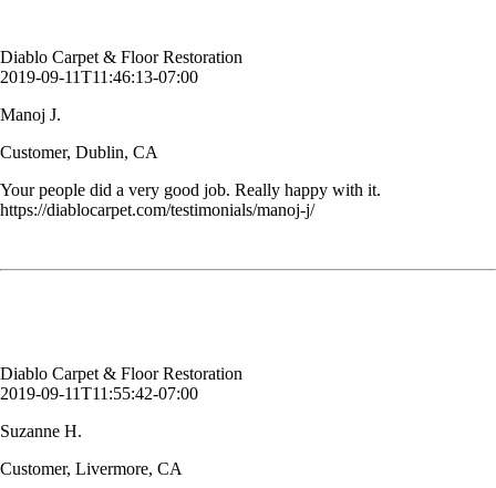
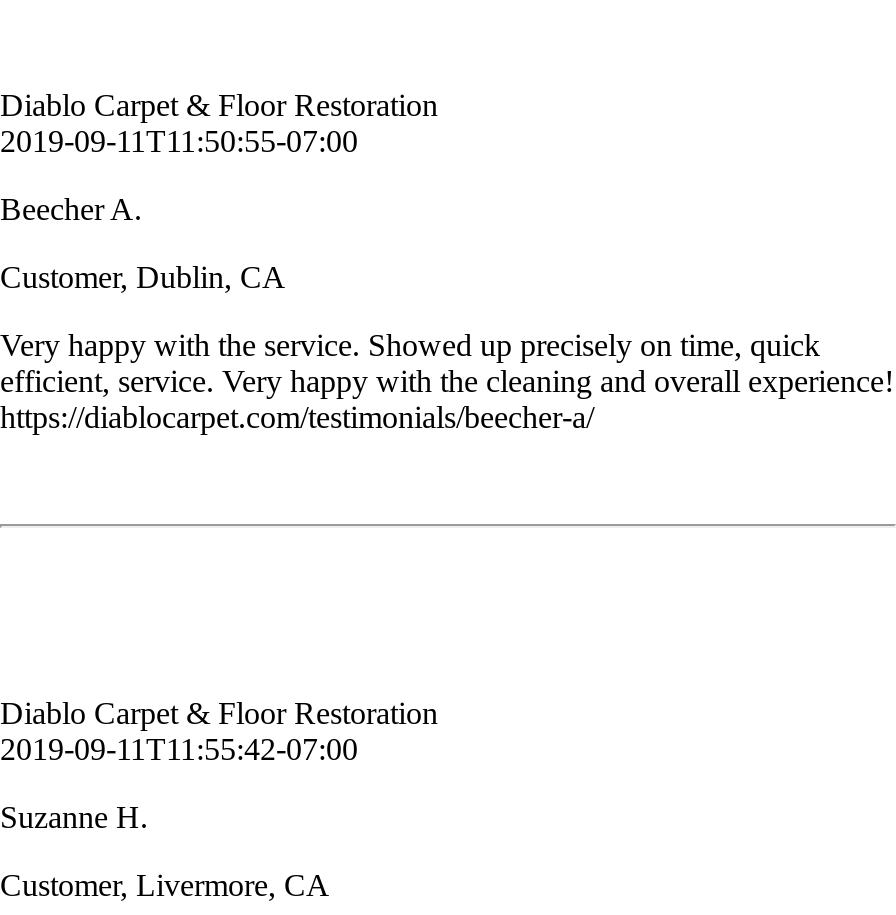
- 2019-09-11T11:46:13-07:00
+ 2019-09-11T11:50:55-07:00

- Manoj J.
+ Beecher A.

- Your people did a very good job. Really happy with it.
- https://diablocarpet.com/testimonials/manoj-j/
+ Very happy with the service. Showed up precisely on time, quick
+ efficient, service. Very happy with the cleaning and overall experience!
+ https://diablocarpet.com/testimonials/beecher-a/
